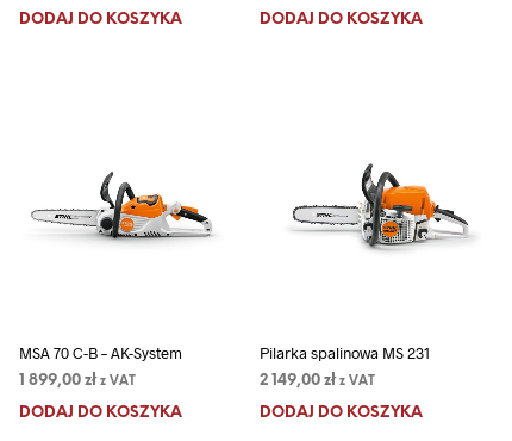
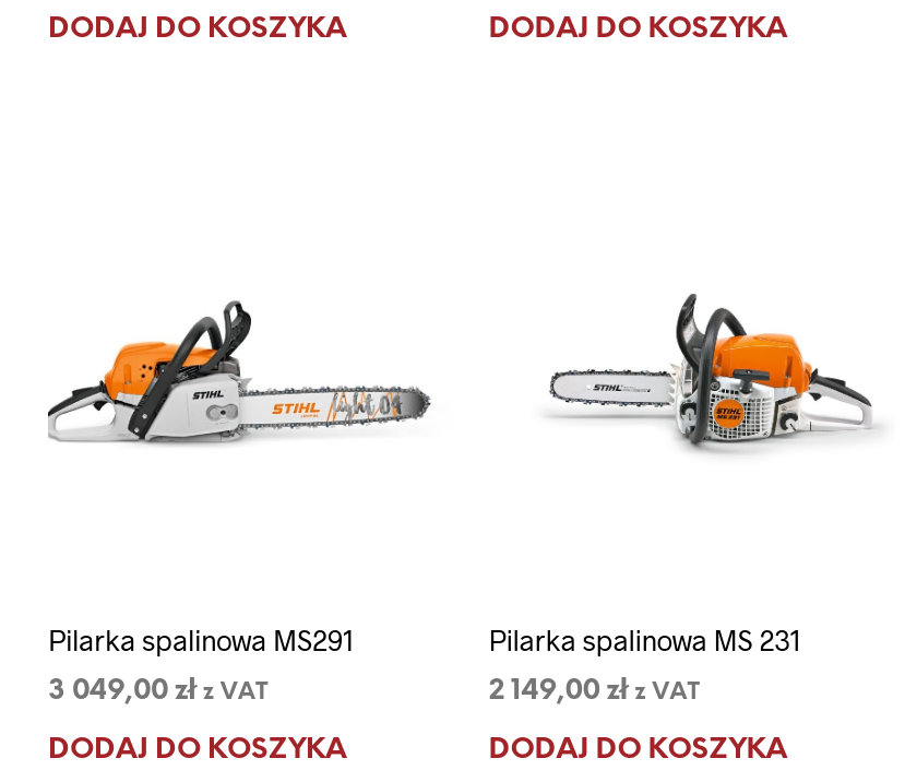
- [image]
+ [image]

- MSA 70 C-B – AK-System
+ Pilarka spalinowa MS291

- 1 899,00 zł z VAT
+ 3 049,00 zł z VAT
